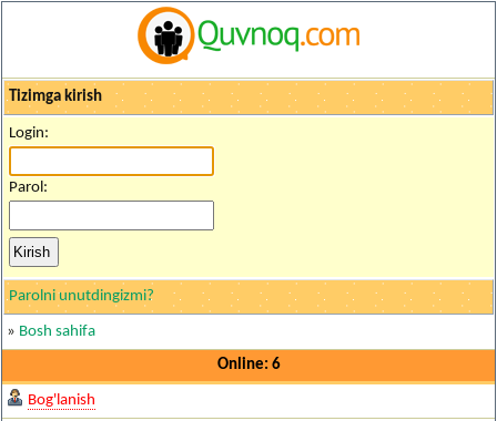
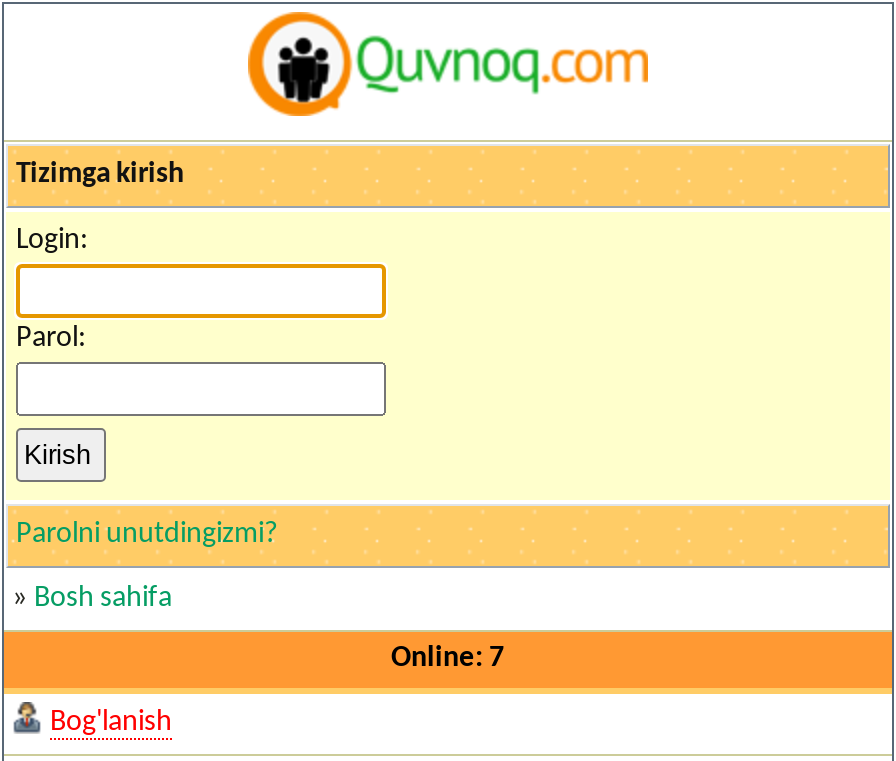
- Online: 6
+ Online: 7
